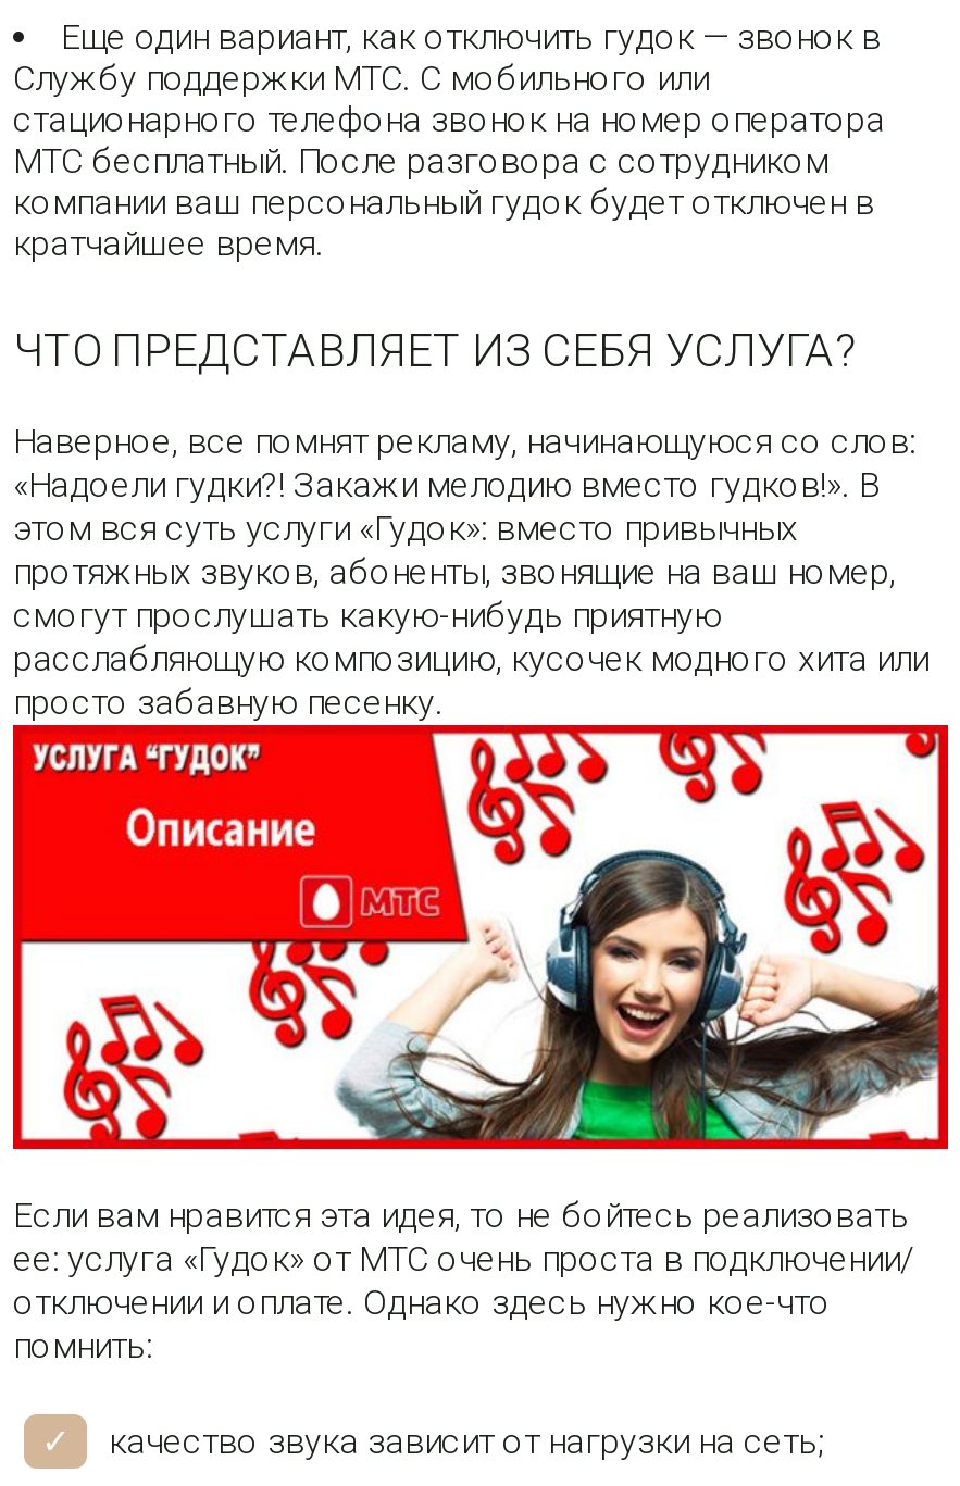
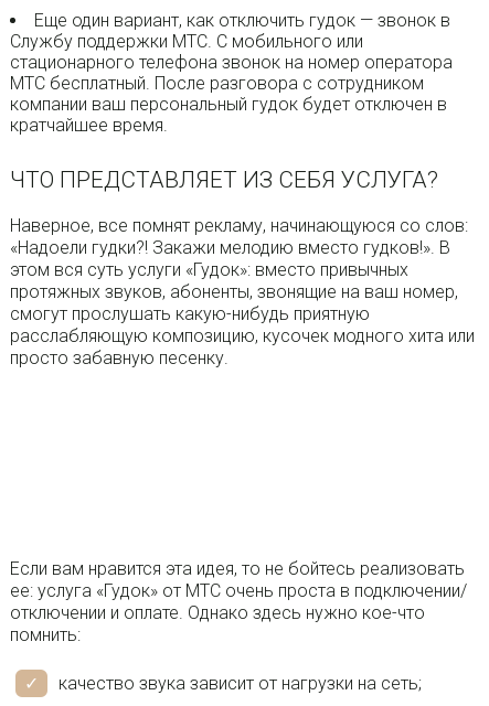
- [image]
